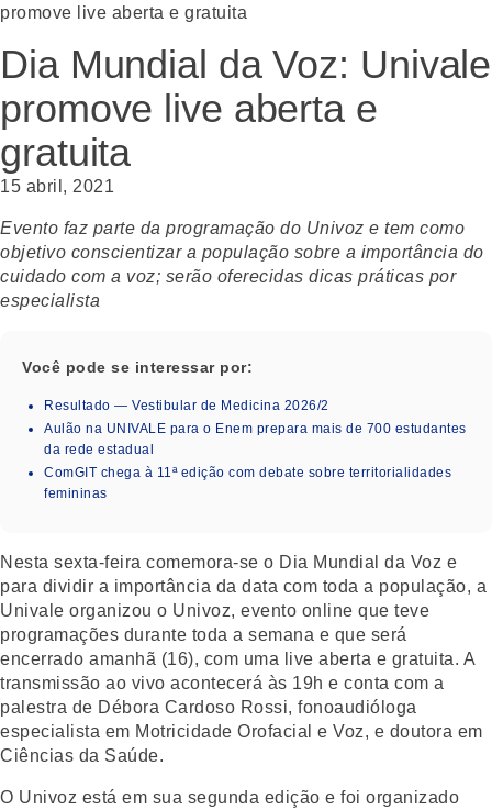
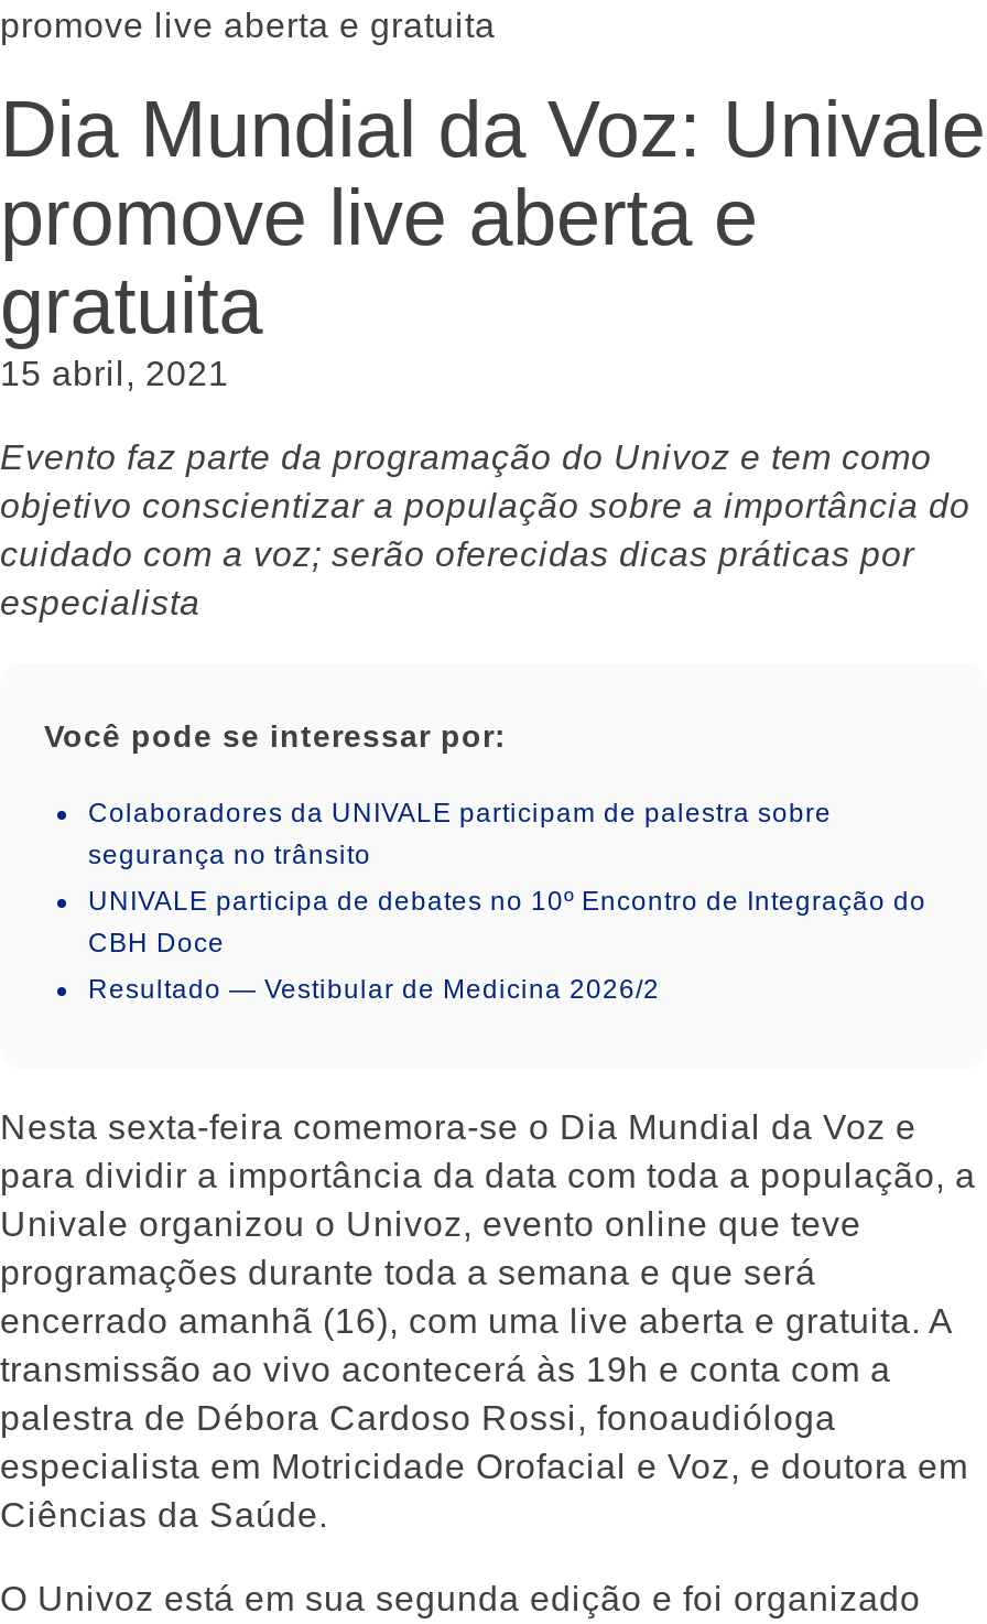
+ Colaboradores da UNIVALE participam de palestra sobre
+ segurança no trânsito
+ UNIVALE participa de debates no 10º Encontro de Integração do
+ CBH Doce

moved down: Resultado — Vestibular de Medicina 2026/2

- Aulão na UNIVALE para o Enem prepara mais de 700 estudantes
- da rede estadual
- ComGIT chega à 11ª edição com debate sobre territorialidades
- femininas
